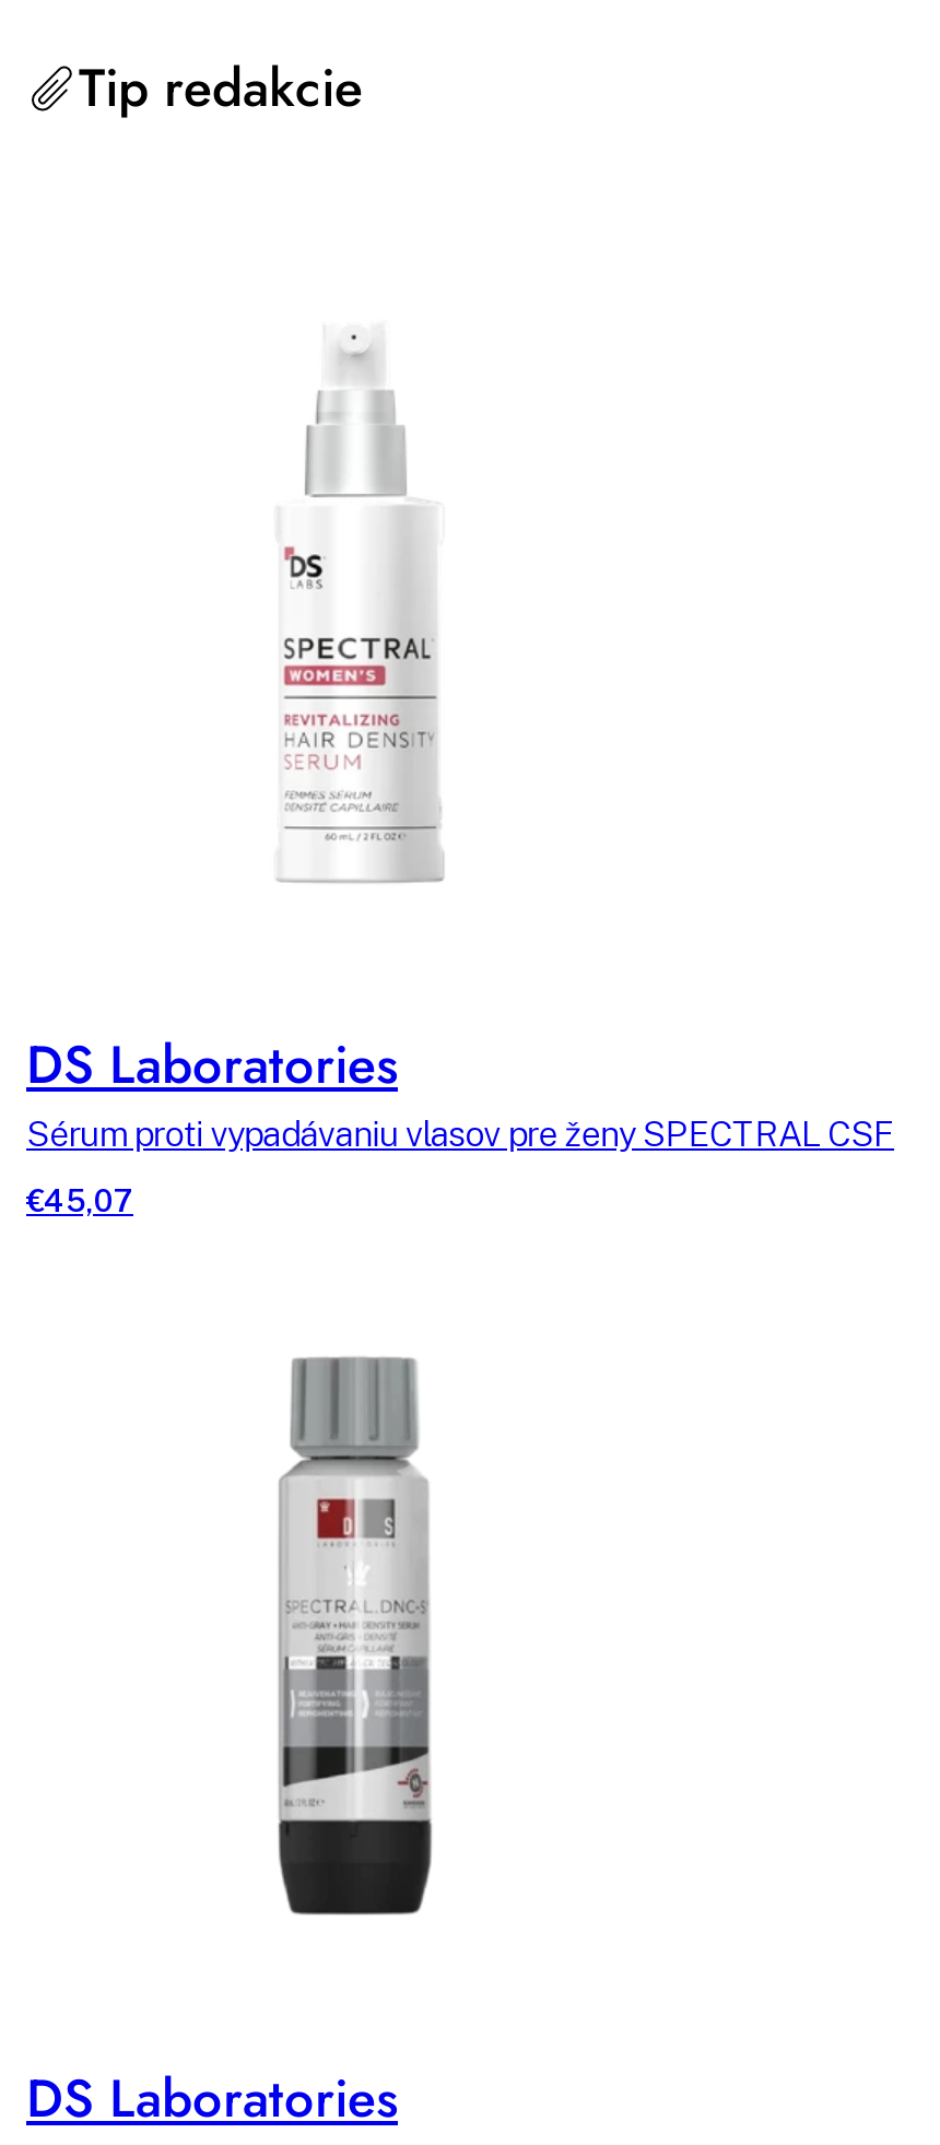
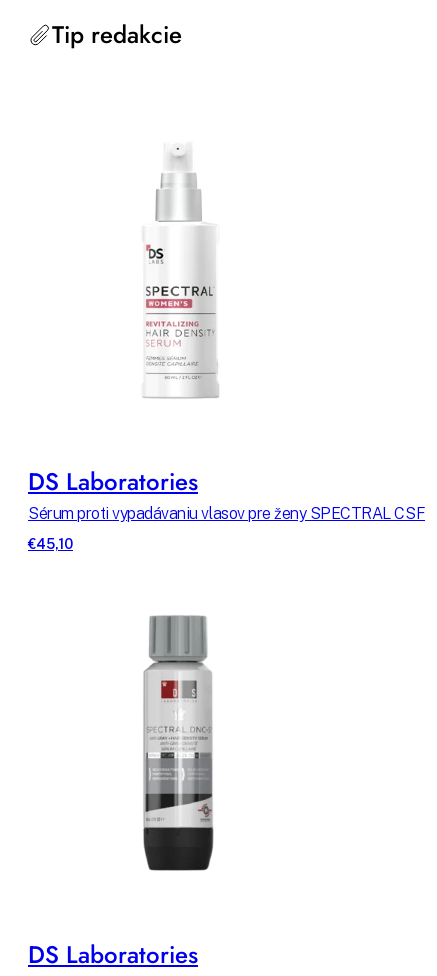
- €45,07
+ €45,10
